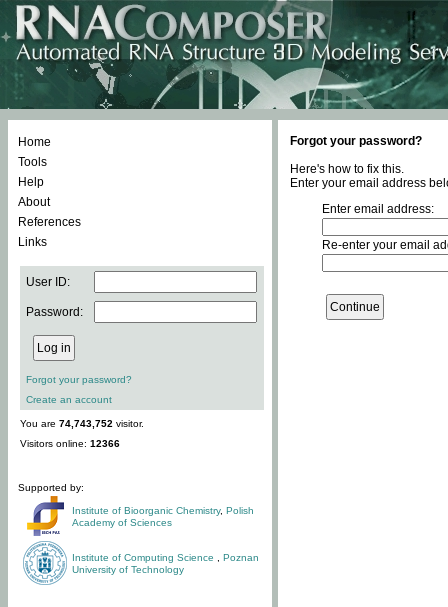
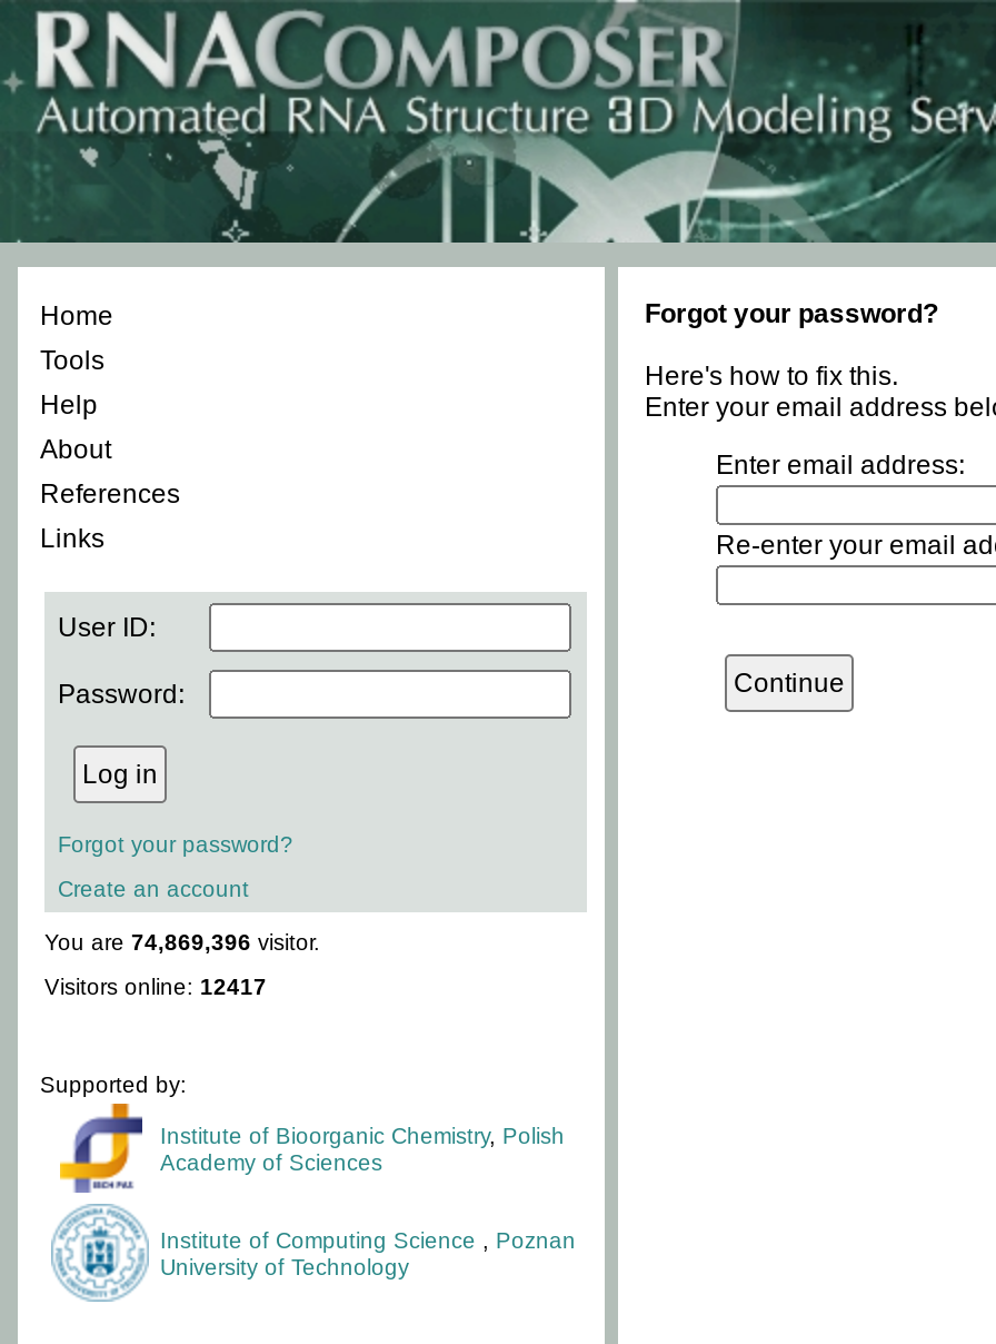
- You are 74,743,752 visitor.
+ You are 74,869,396 visitor.

- Visitors online: 12366
+ Visitors online: 12417
